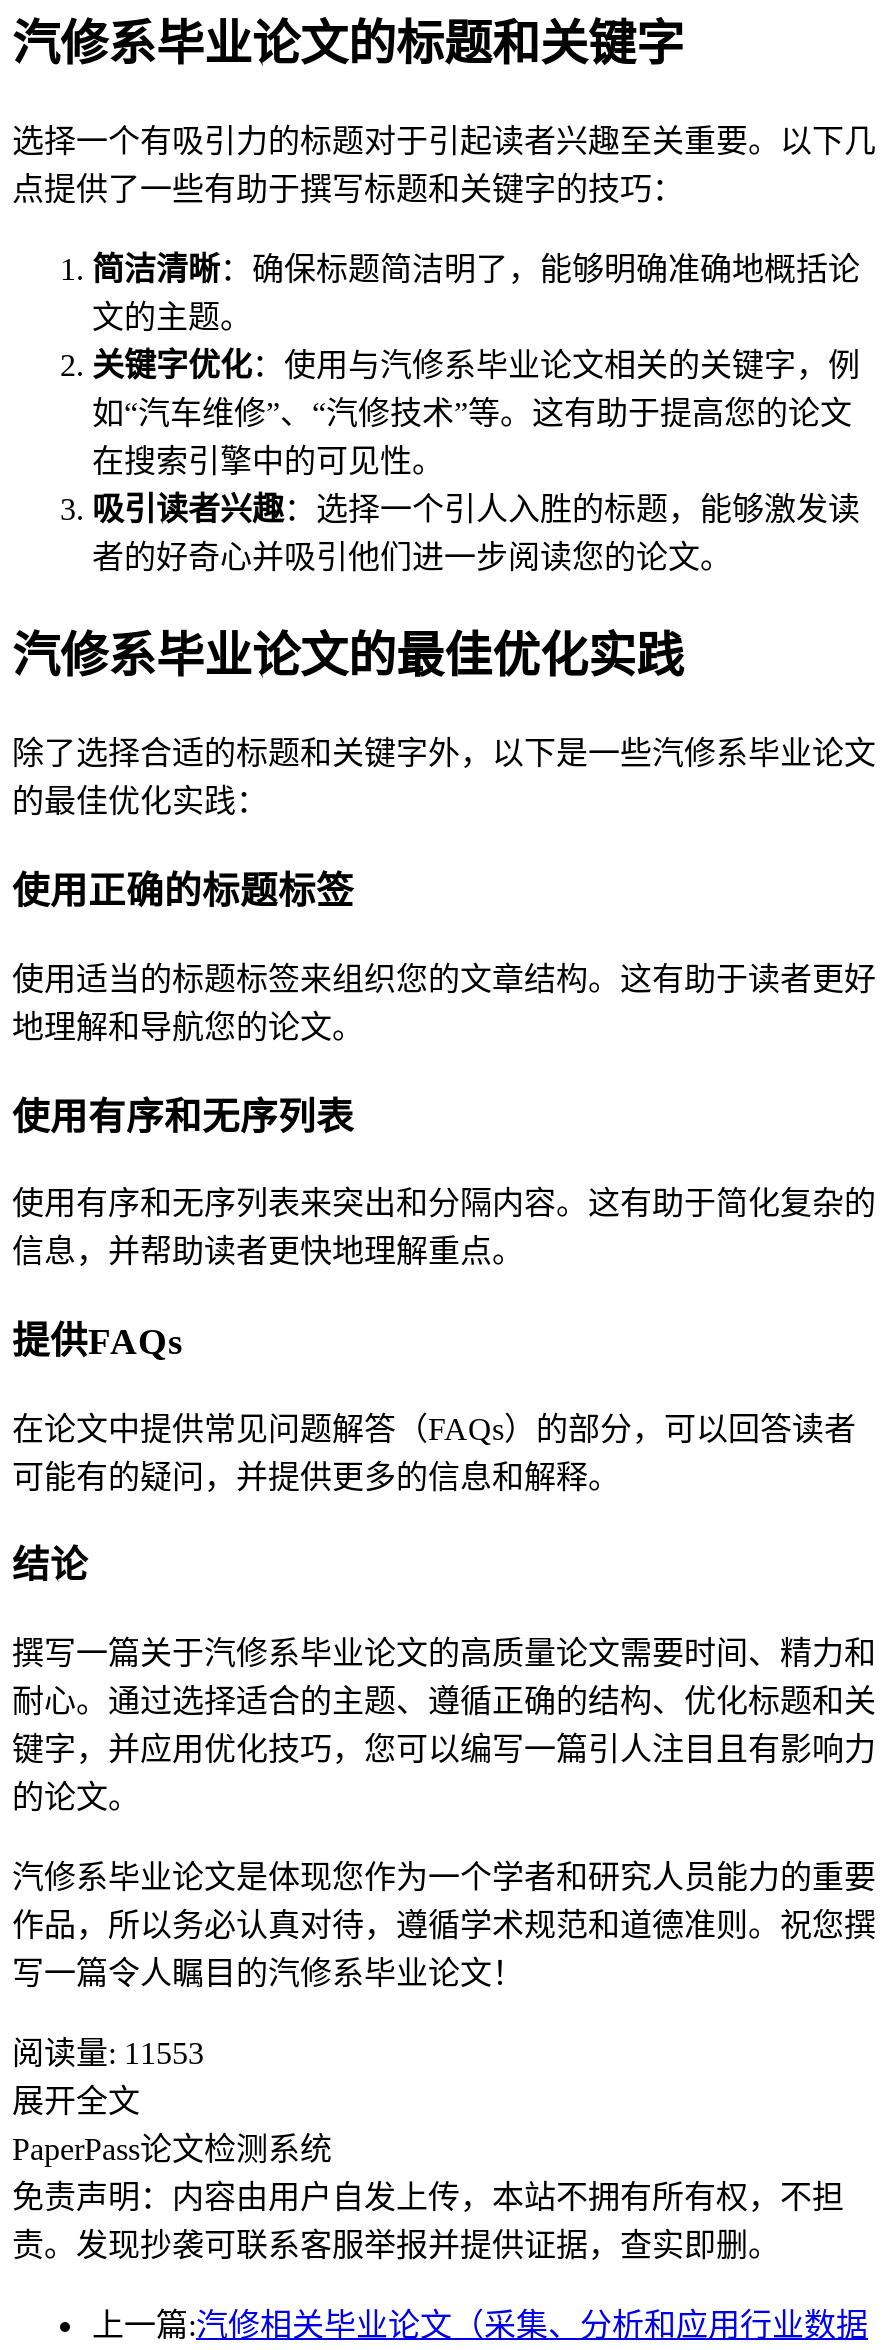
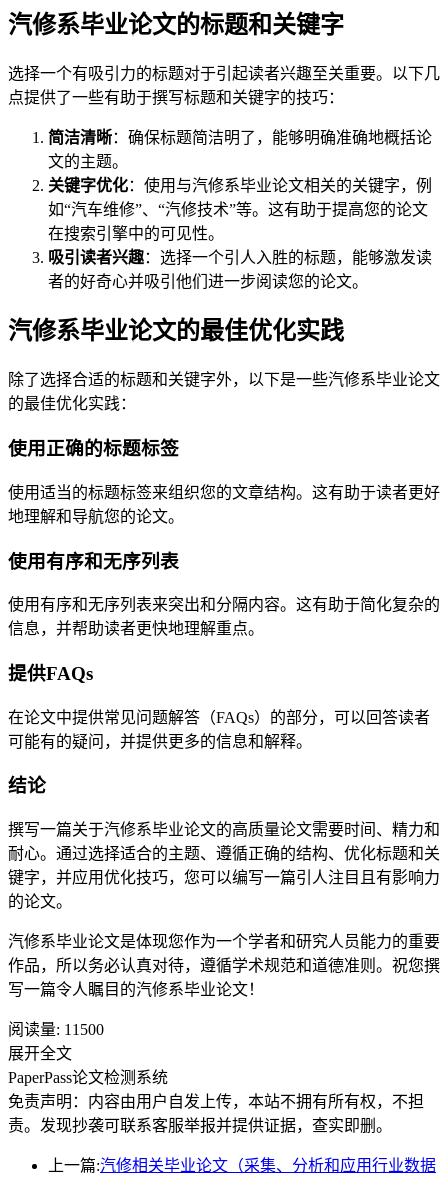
- 阅读量: 11553
+ 阅读量: 11500
